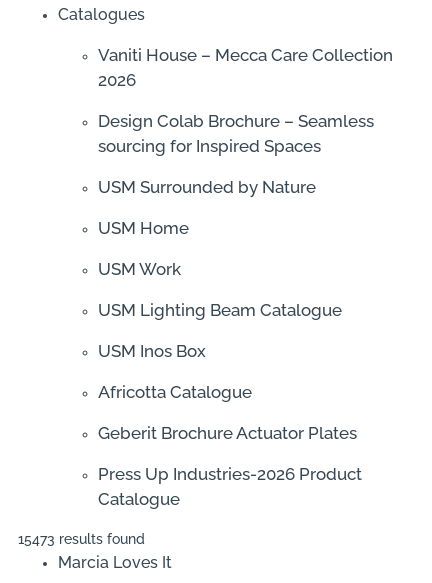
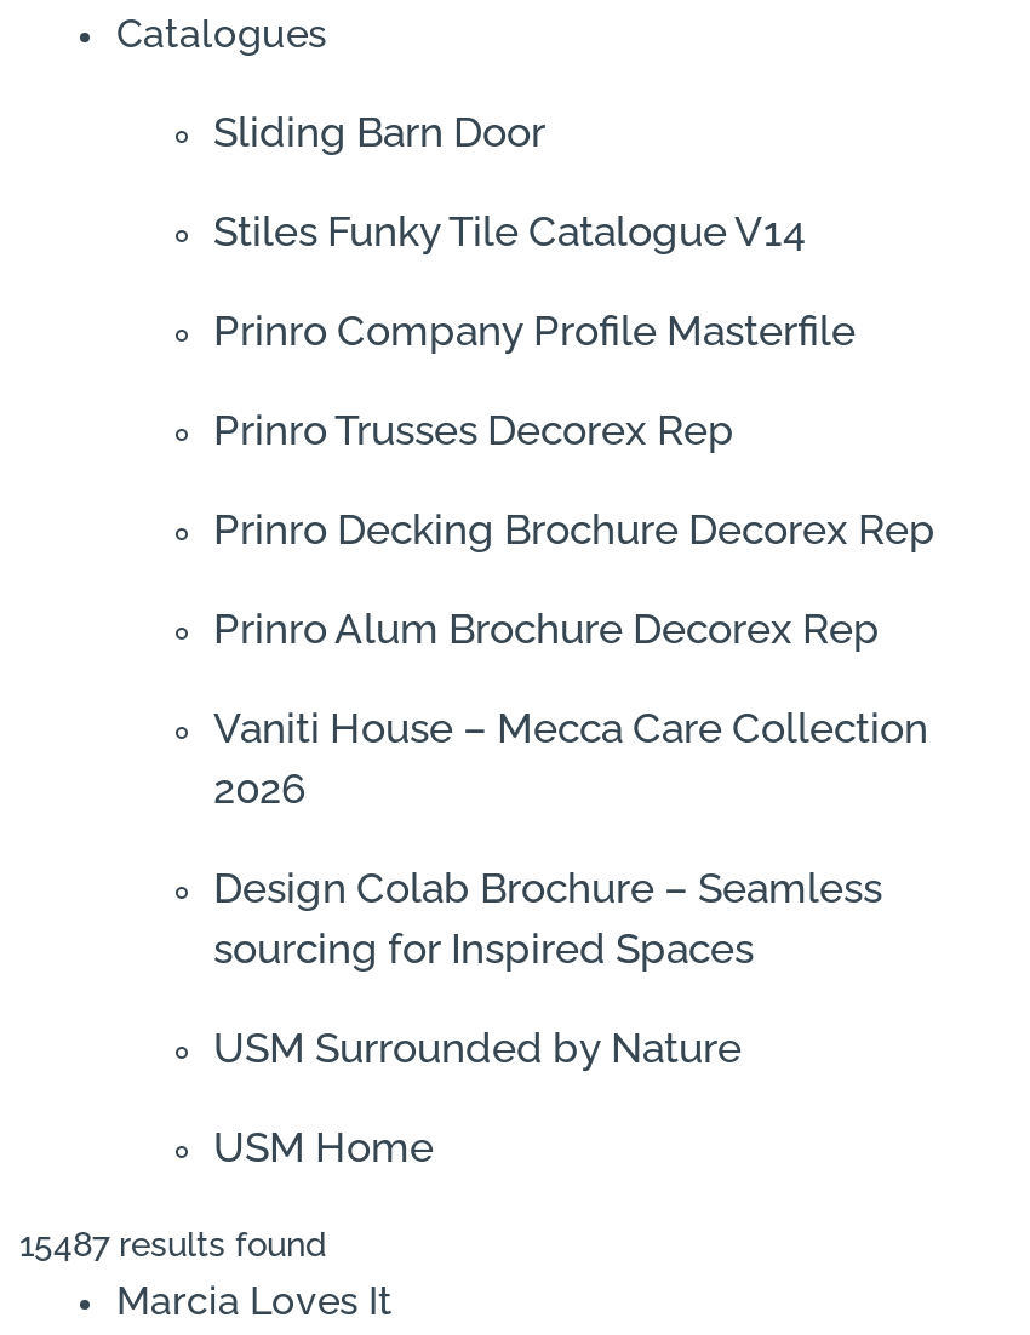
+ Sliding Barn Door
+ Stiles Funky Tile Catalogue V14
+ Prinro Company Profile Masterfile
+ Prinro Trusses Decorex Rep
+ Prinro Decking Brochure Decorex Rep
+ Prinro Alum Brochure Decorex Rep

moved down: Vaniti House – Mecca Care Collection | 2026 | Design Colab Brochure – Seamless | sourcing for Inspired Spaces | USM Surrounded by Nature | USM Home

- USM Work
- USM Lighting Beam Catalogue
- USM Inos Box
- Africotta Catalogue
- Geberit Brochure Actuator Plates
- Press Up Industries-2026 Product
- Catalogue
- 15473 results found
+ 15487 results found
